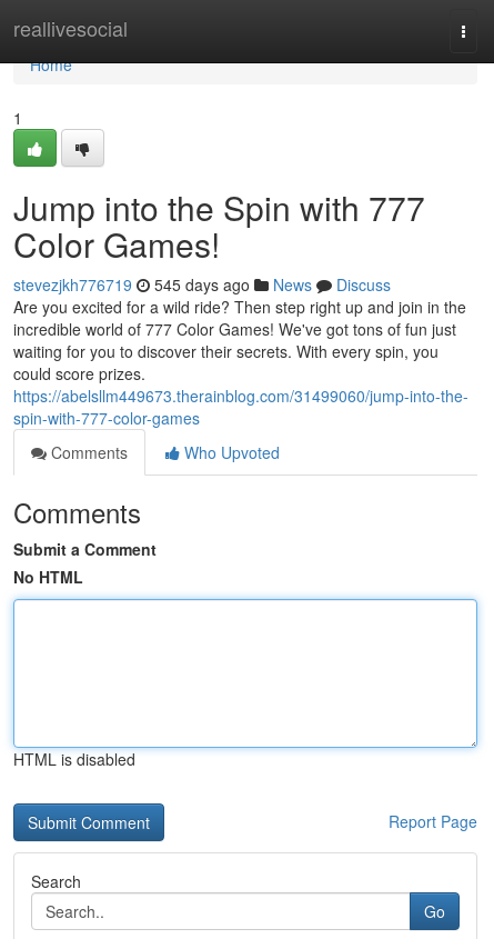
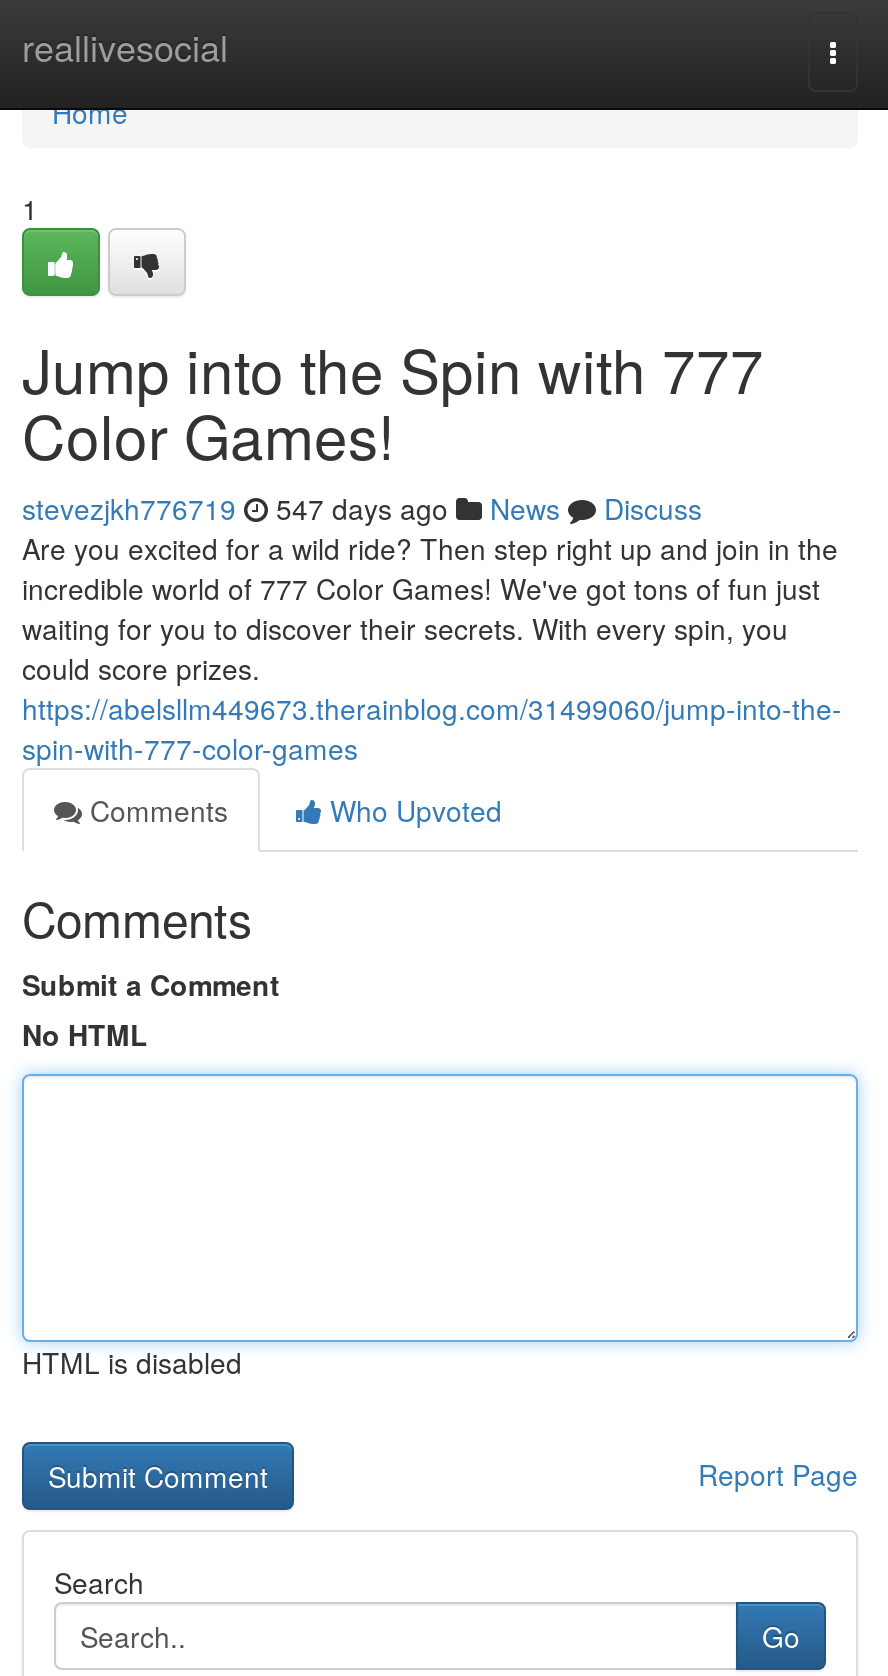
- stevezjkh776719 545 days ago News Discuss
+ stevezjkh776719 547 days ago News Discuss
